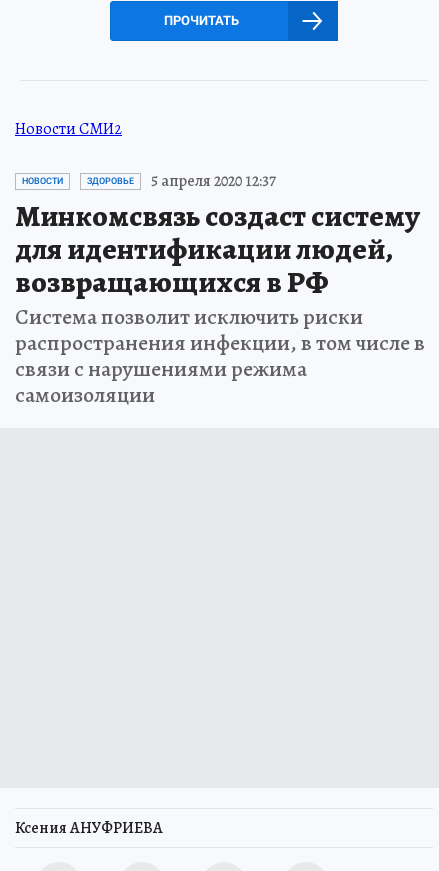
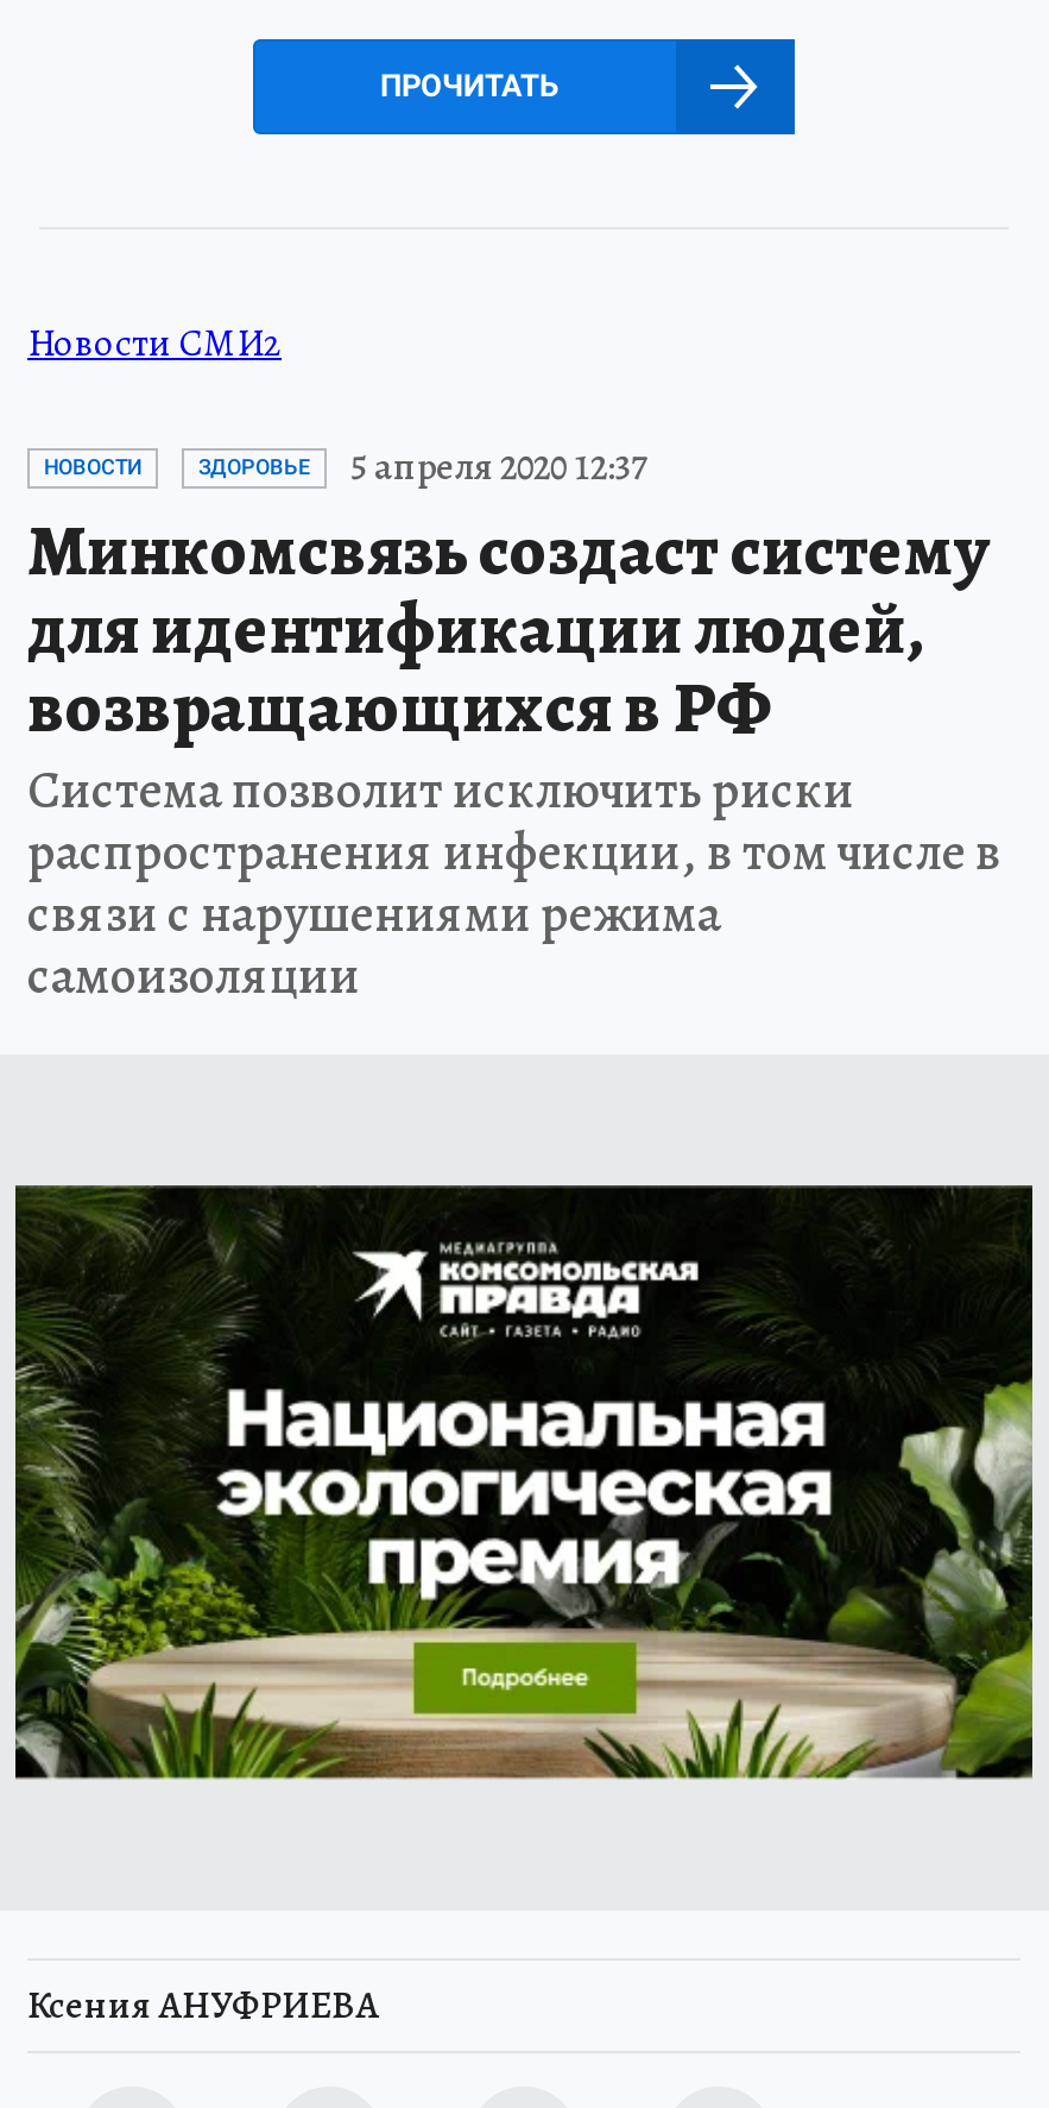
+ [image]
